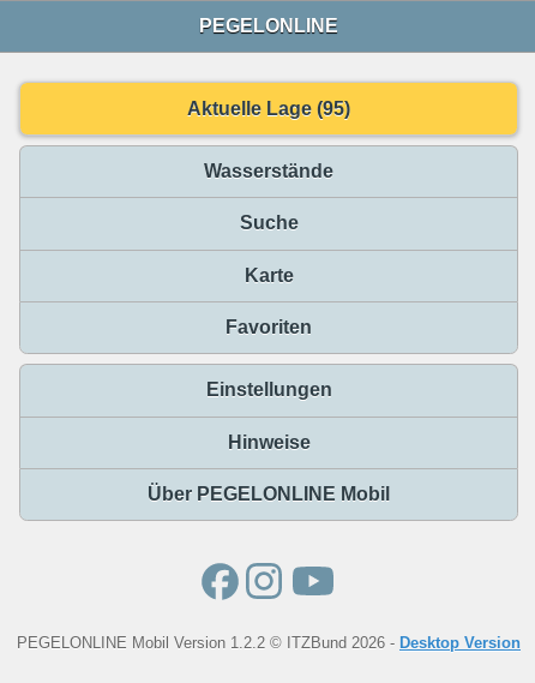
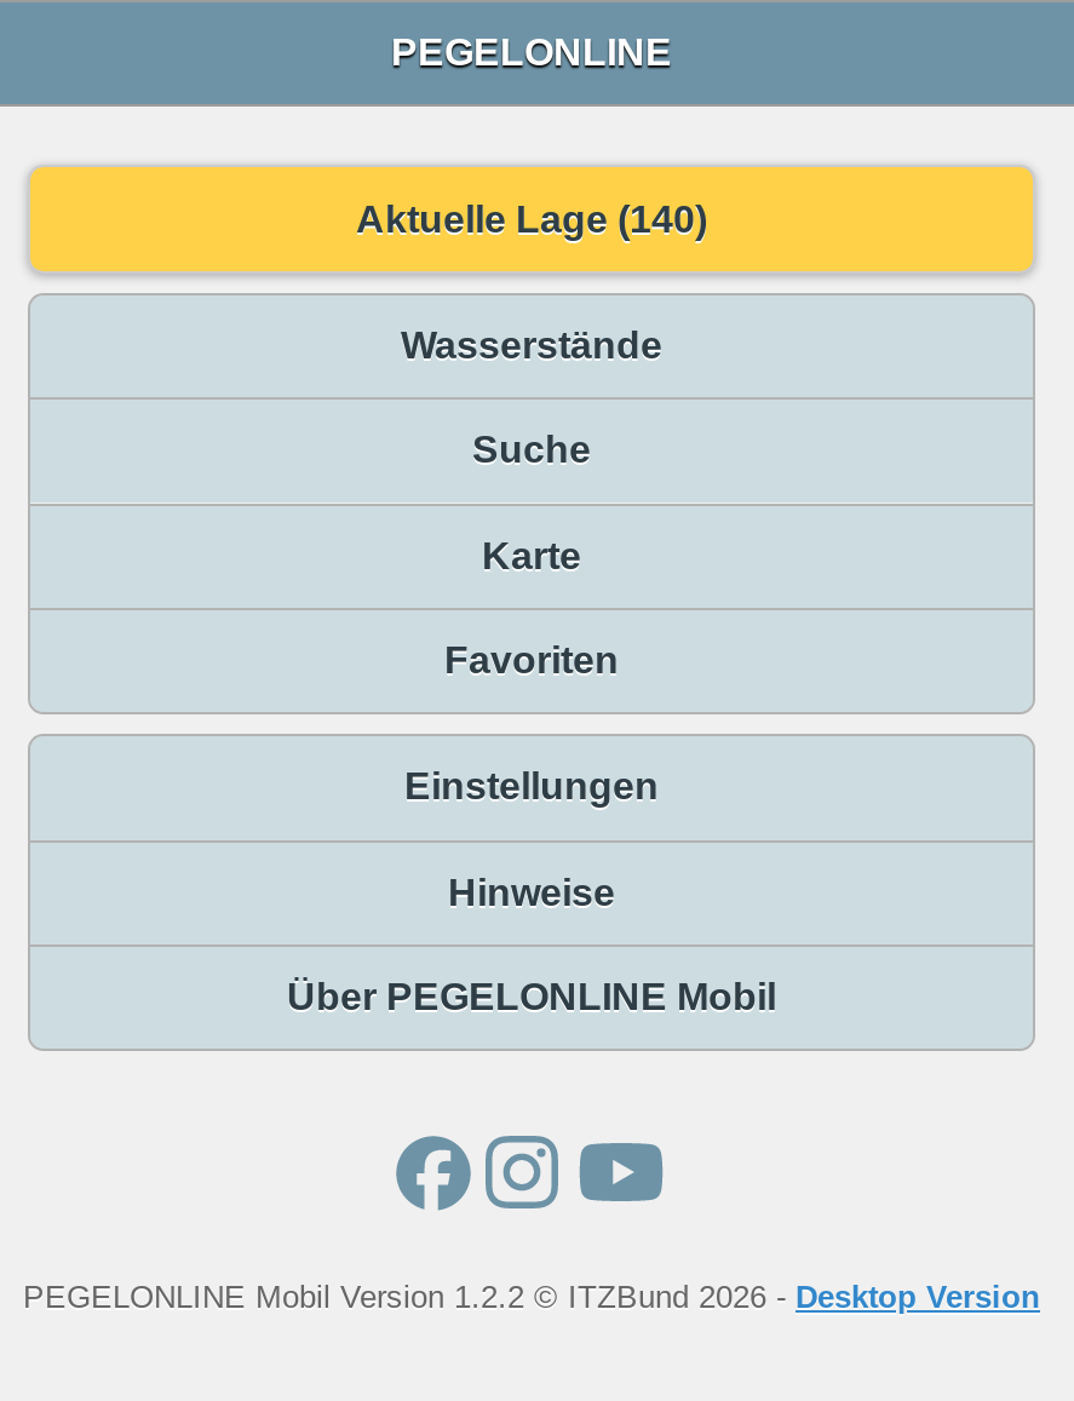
- Aktuelle Lage (95)
+ Aktuelle Lage (140)
